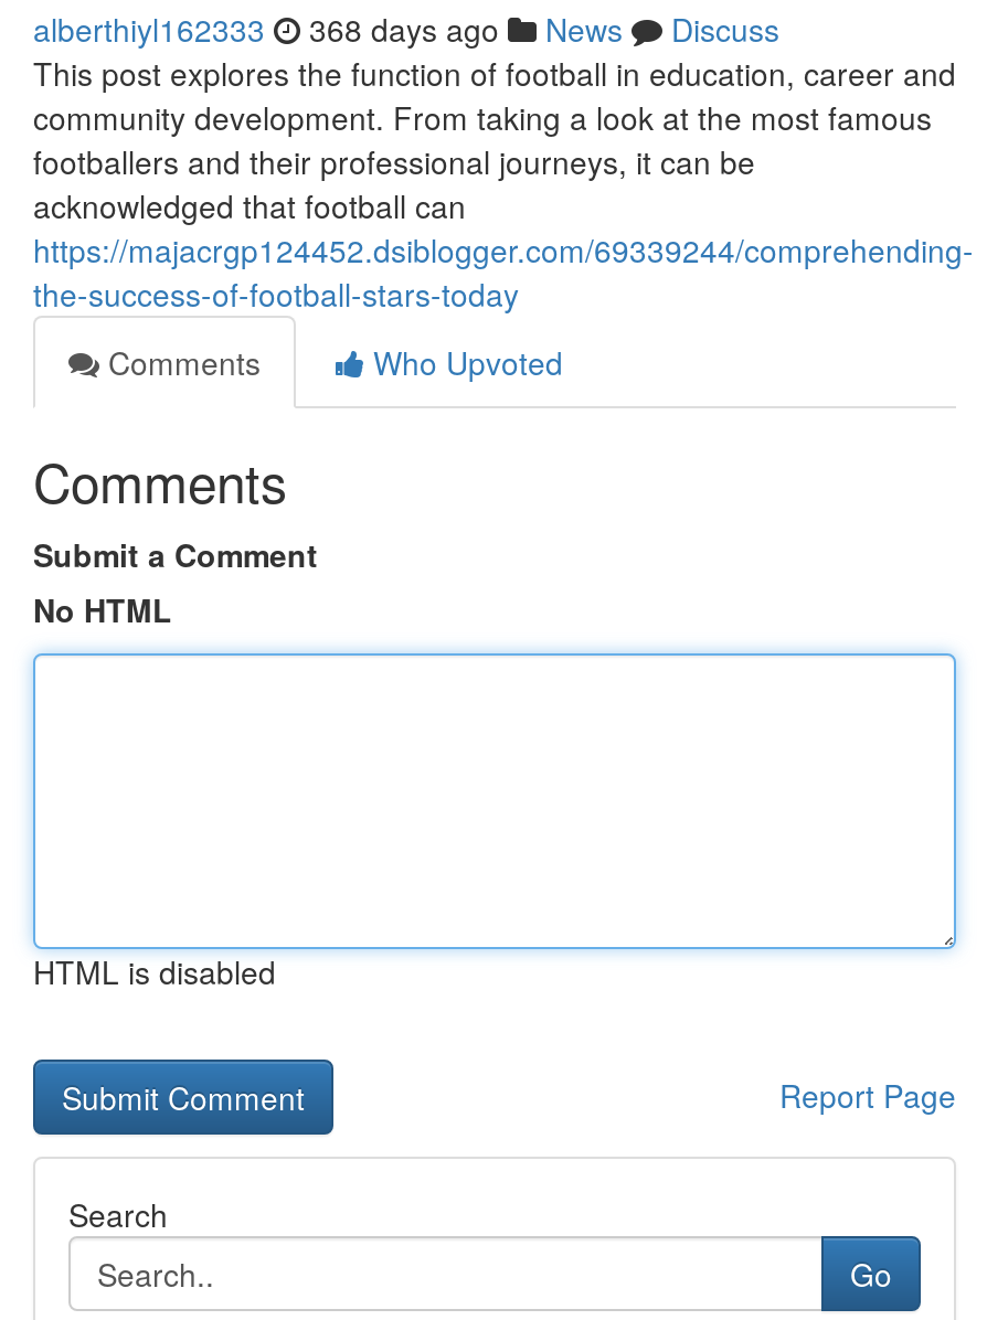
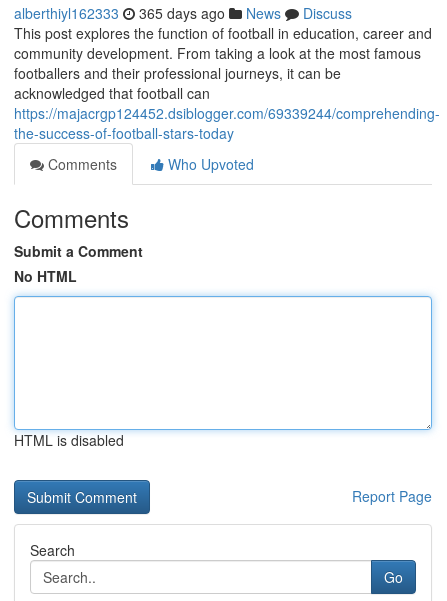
- alberthiyl162333 368 days ago News Discuss
+ alberthiyl162333 365 days ago News Discuss
